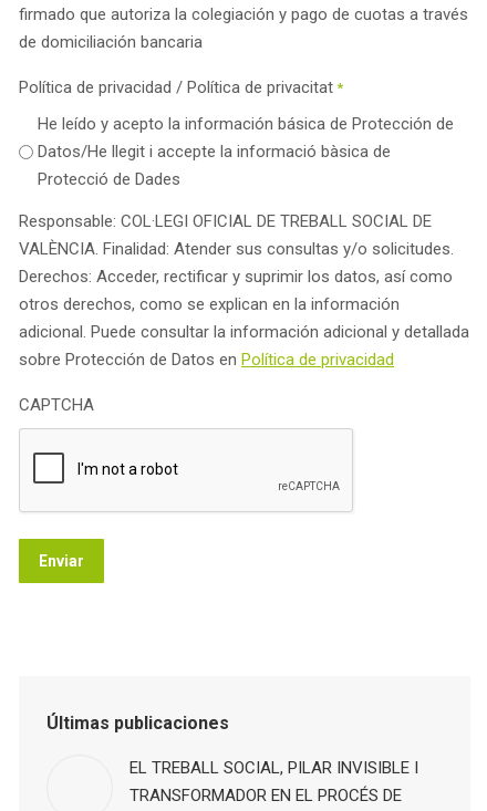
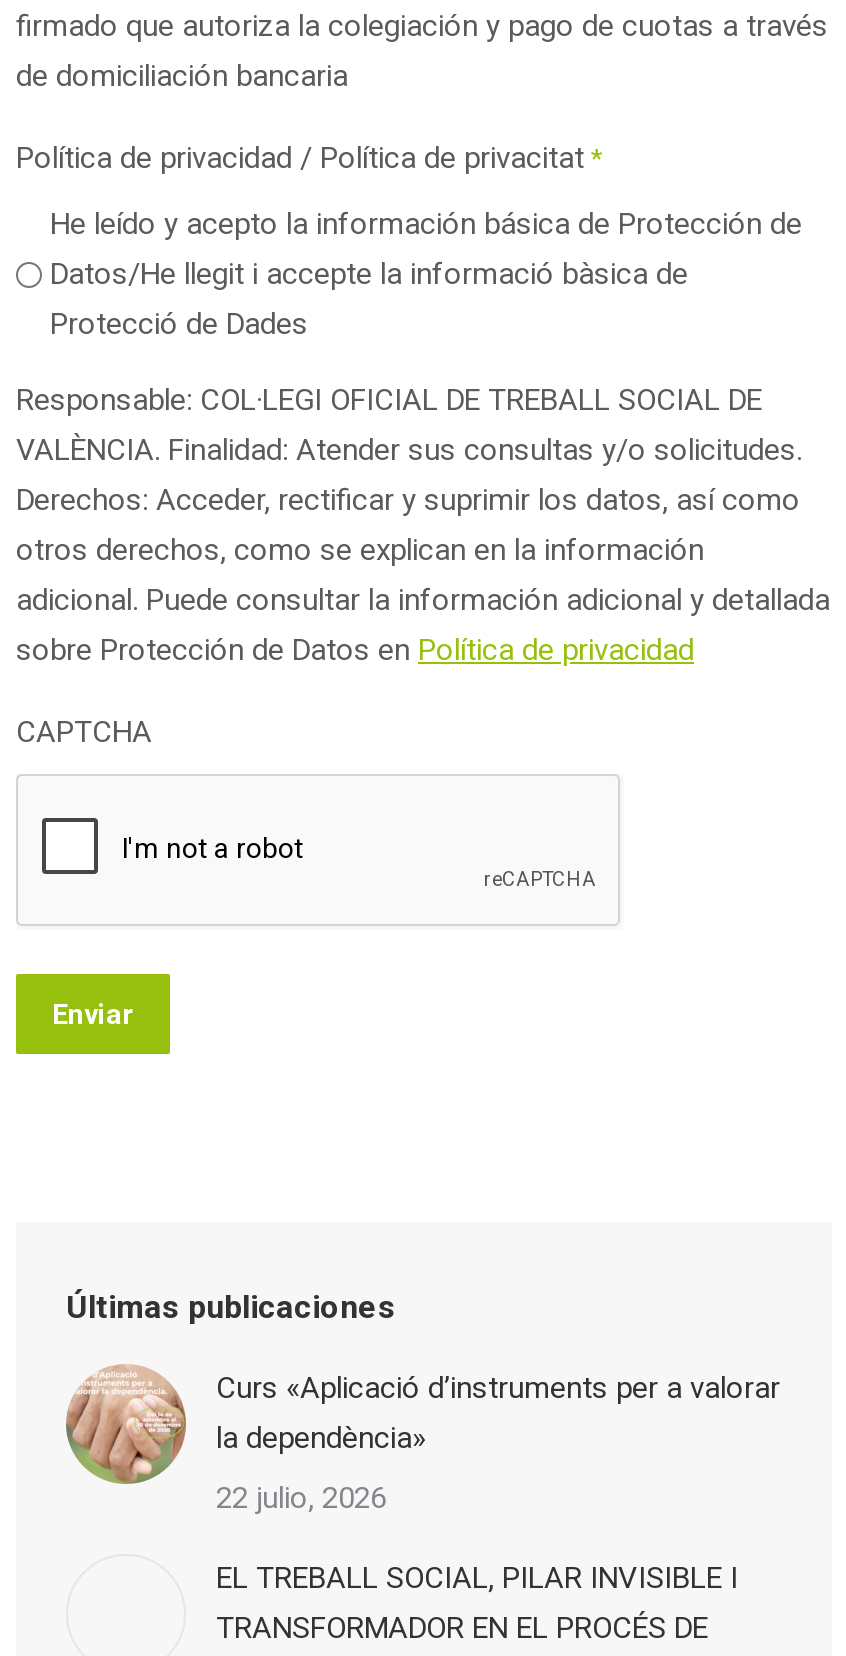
+ [image]
+ Curs «Aplicació d’instruments per a valorar
+ la dependència»
+ 22 julio, 2026
